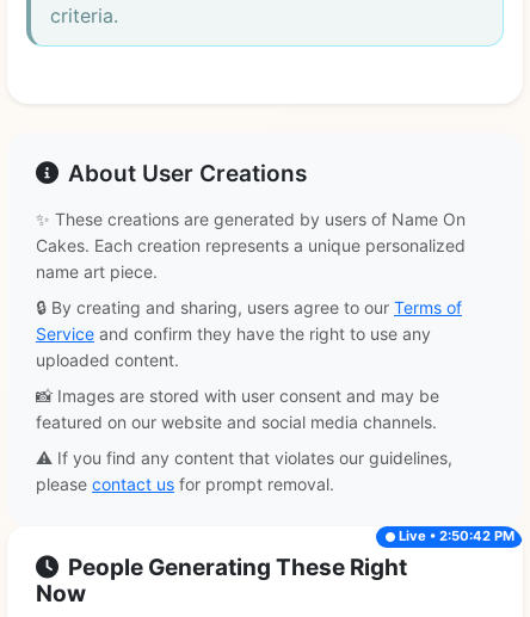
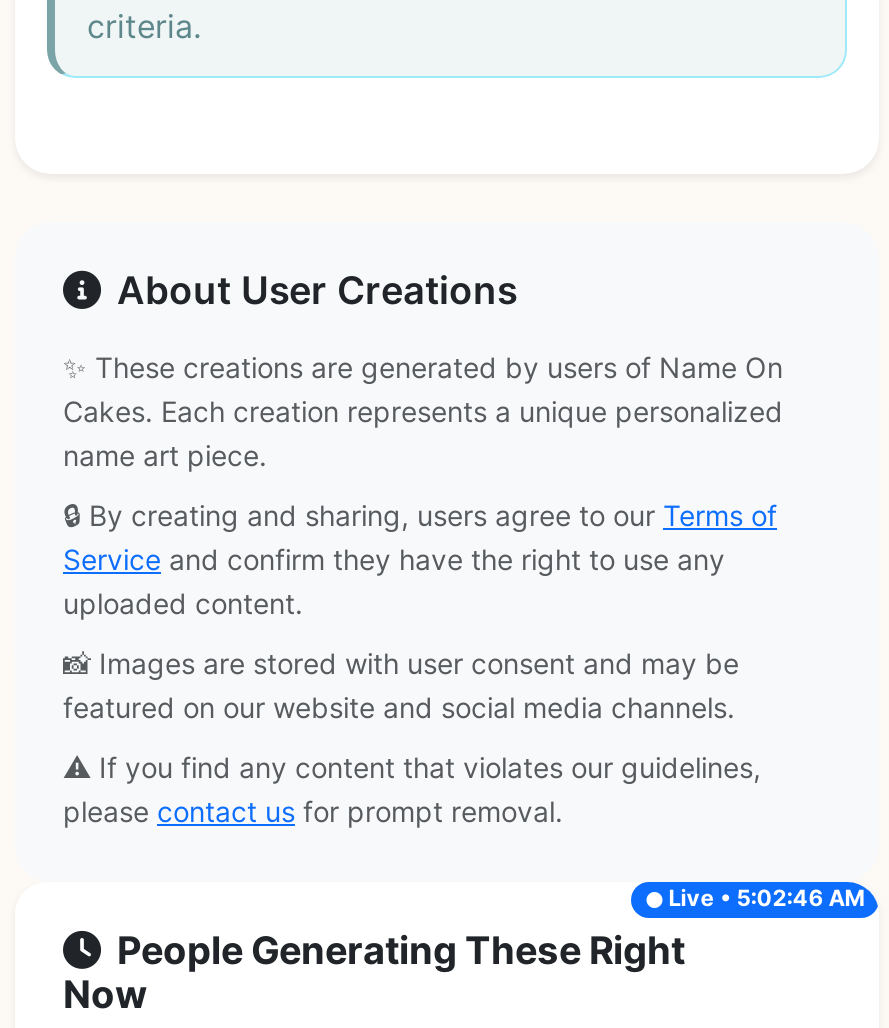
- Live • 2:50:42 PM
+ Live • 5:02:46 AM
